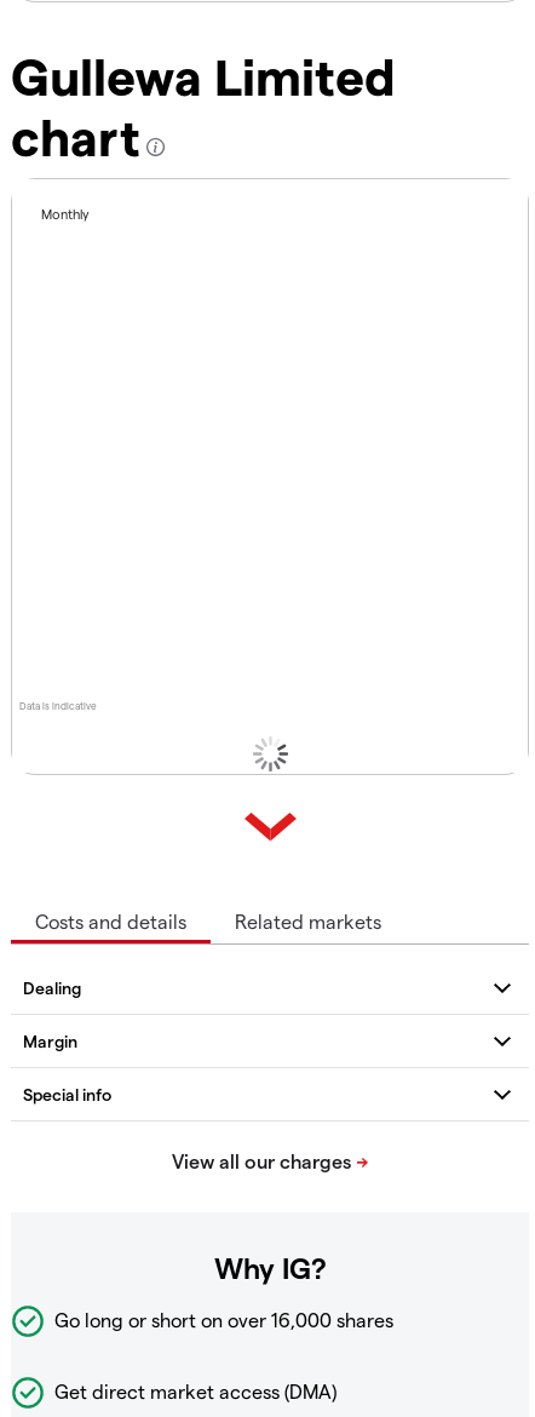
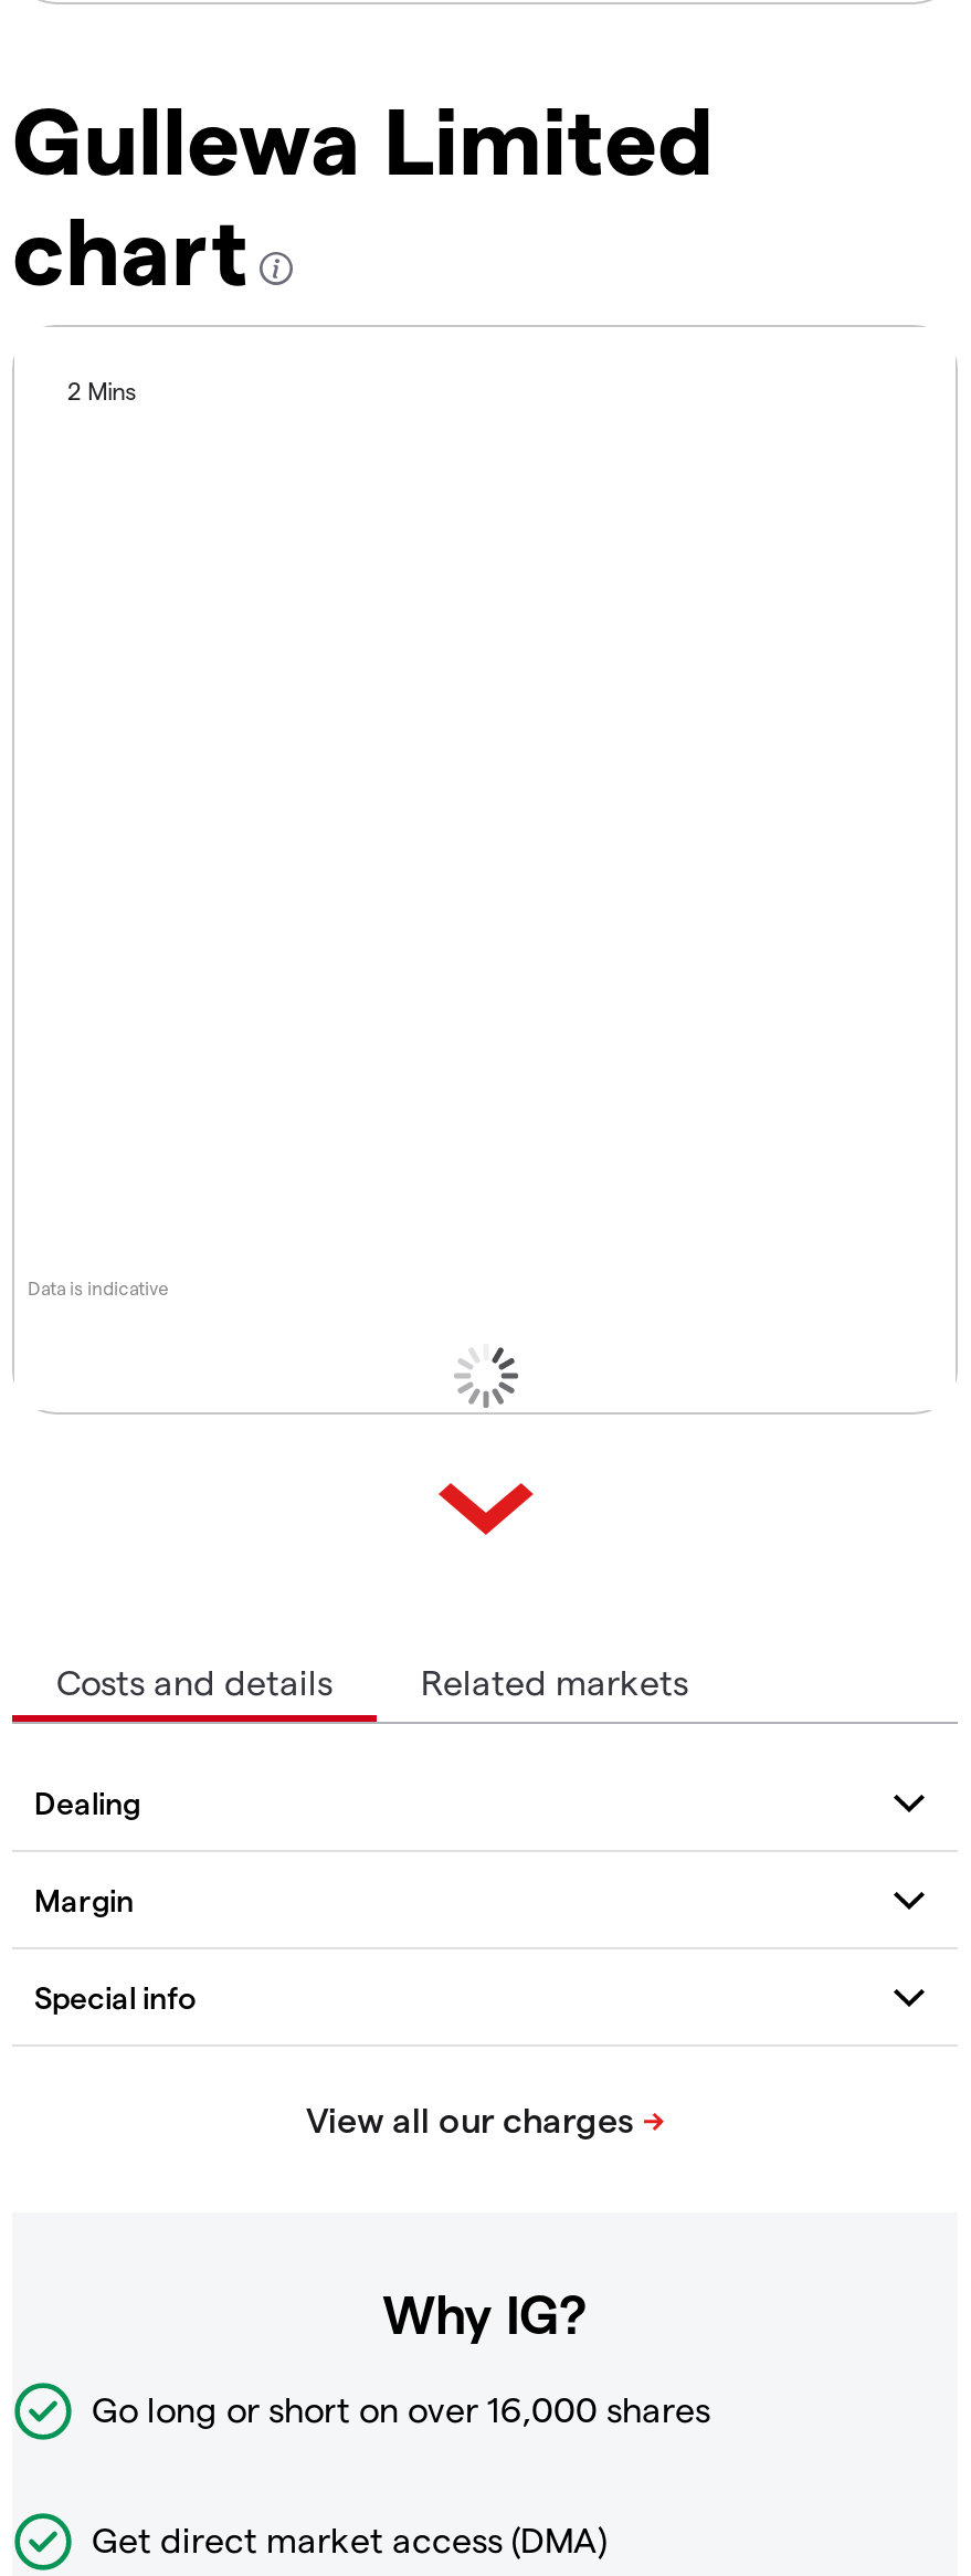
- Monthly
+ 2 Mins
